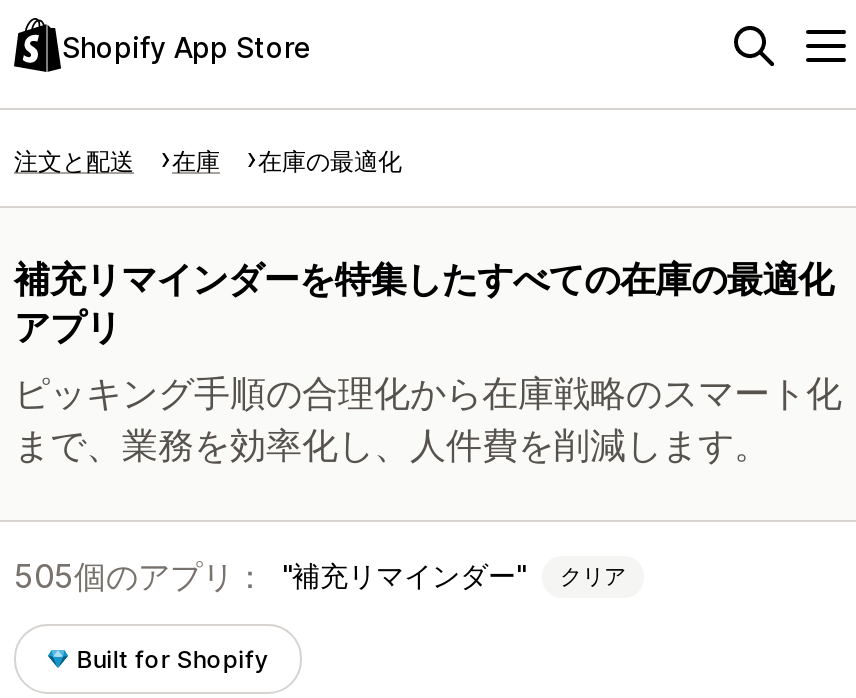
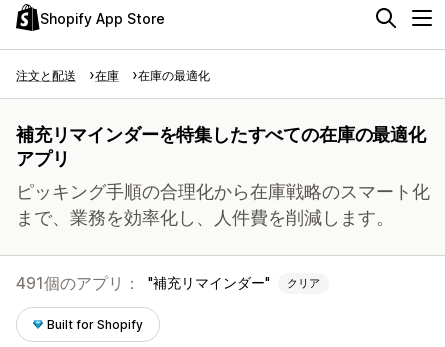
- 505個のアプリ： 補充リマインダー クリア
+ 491個のアプリ： 補充リマインダー クリア
